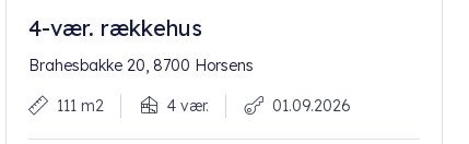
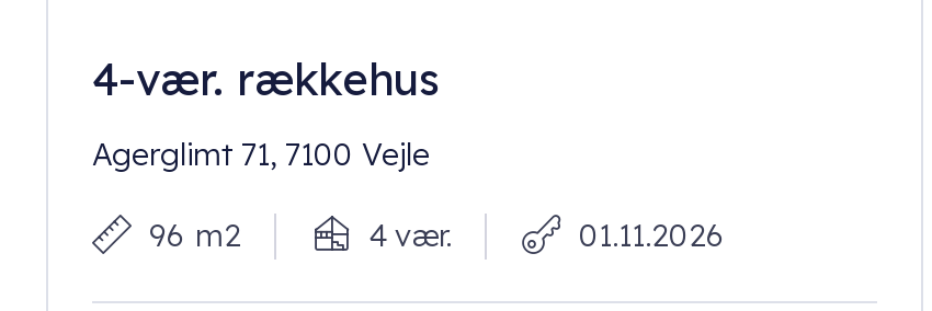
- Brahesbakke 20, 8700 Horsens
+ Agerglimt 71, 7100 Vejle

- 111 m2
+ 96 m2

- 01.09.2026
+ 01.11.2026
